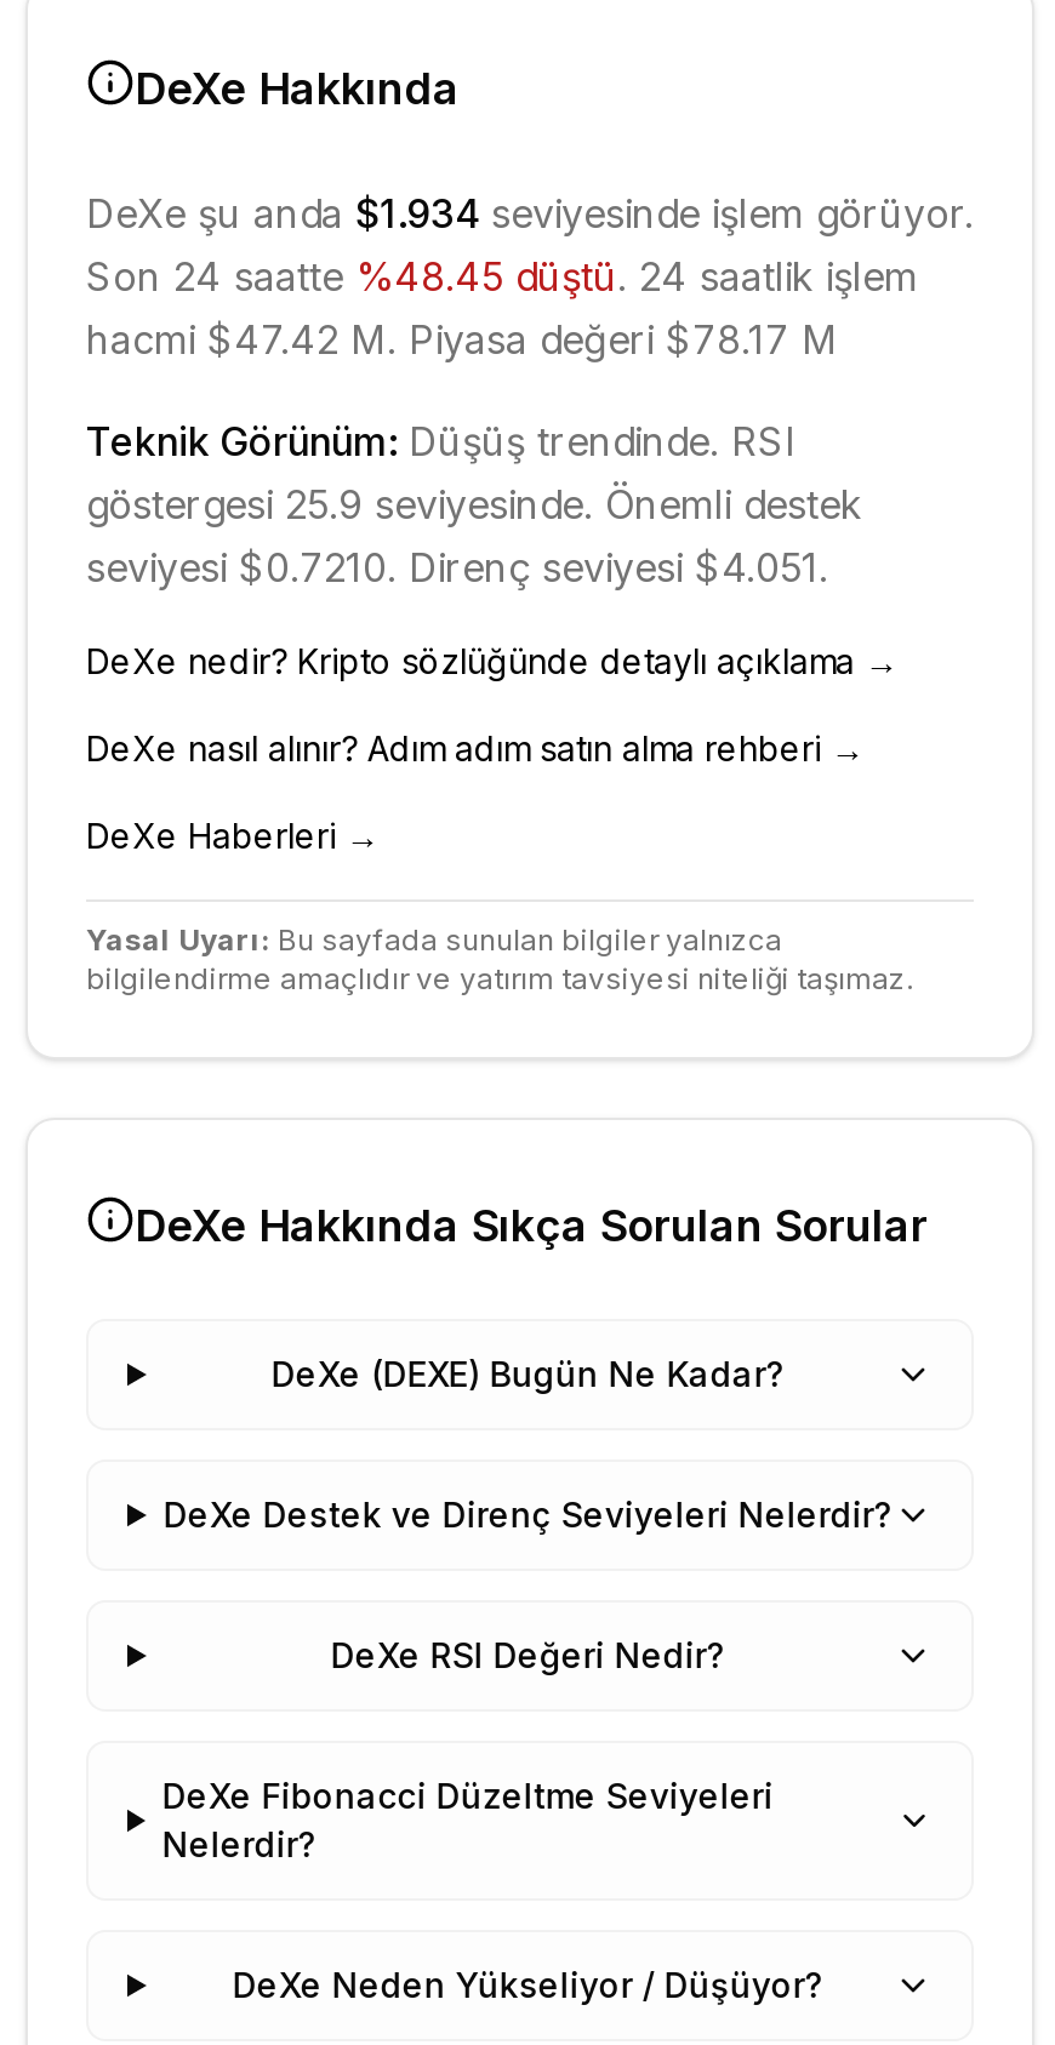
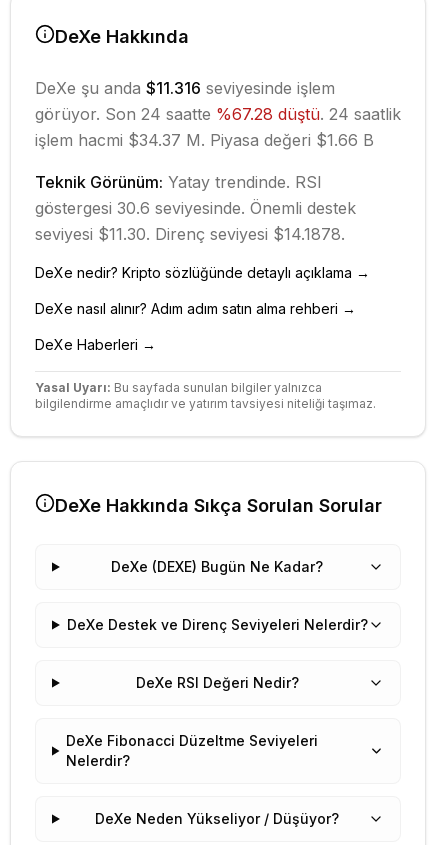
- DeXe şu anda $1.934 seviyesinde işlem görüyor.
- Son 24 saatte%48.45 düştü. 24 saatlik işlem
- hacmi $47.42 M. Piyasa değeri $78.17 M
+ DeXe şu anda $11.316 seviyesinde işlem
+ görüyor. Son 24 saatte%67.28 düştü. 24 saatlik
+ işlem hacmi $34.37 M. Piyasa değeri $1.66 B

- Teknik Görünüm: Düşüş trendinde. RSI
- göstergesi 25.9 seviyesinde. Önemli destek
- seviyesi $0.7210. Direnç seviyesi $4.051.
+ Teknik Görünüm: Yatay trendinde. RSI
+ göstergesi 30.6 seviyesinde. Önemli destek
+ seviyesi $11.30. Direnç seviyesi $14.1878.
